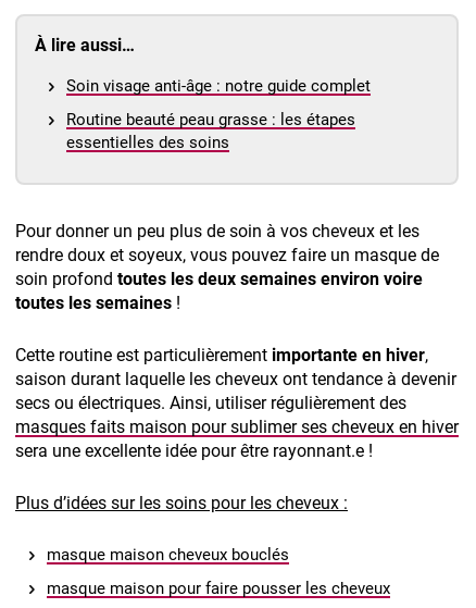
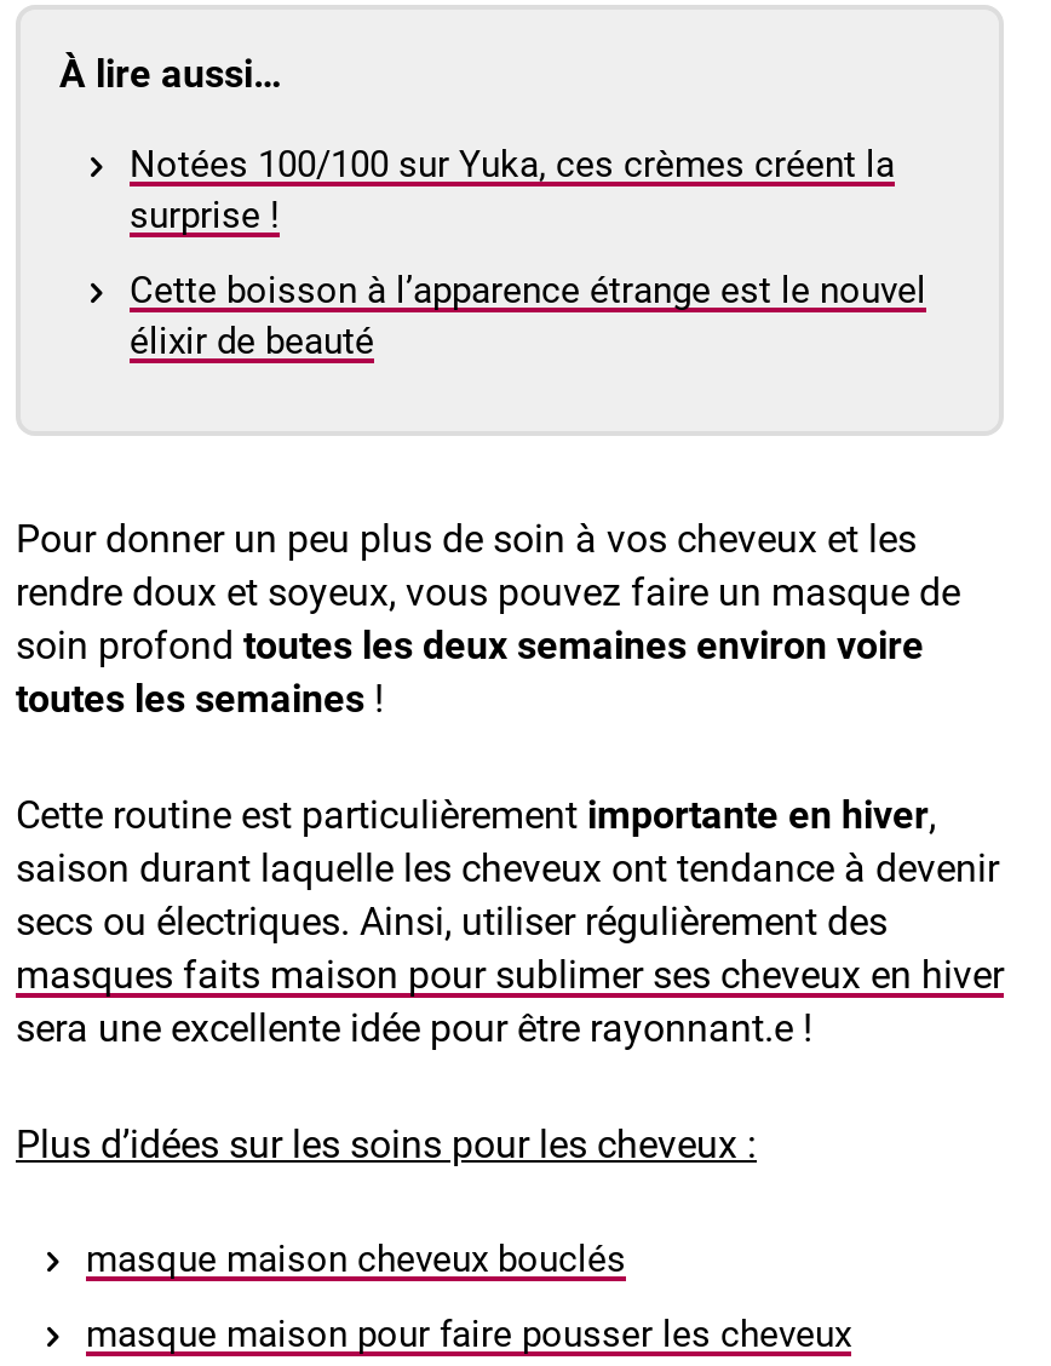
- Soin visage anti-âge : notre guide complet
+ Notées 100/100 sur Yuka, ces crèmes créent la
+ surprise !

- Routine beauté peau grasse : les étapes
- essentielles des soins
+ Cette boisson à l’apparence étrange est le nouvel
+ élixir de beauté
